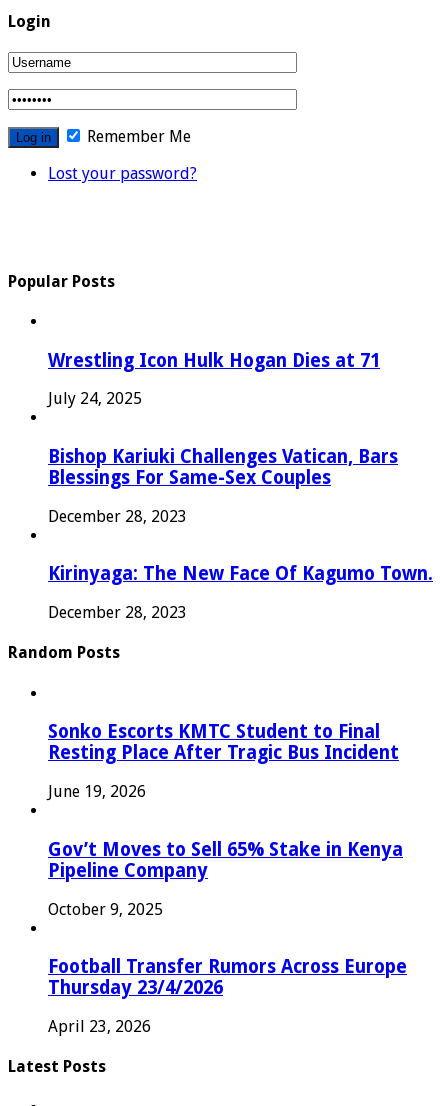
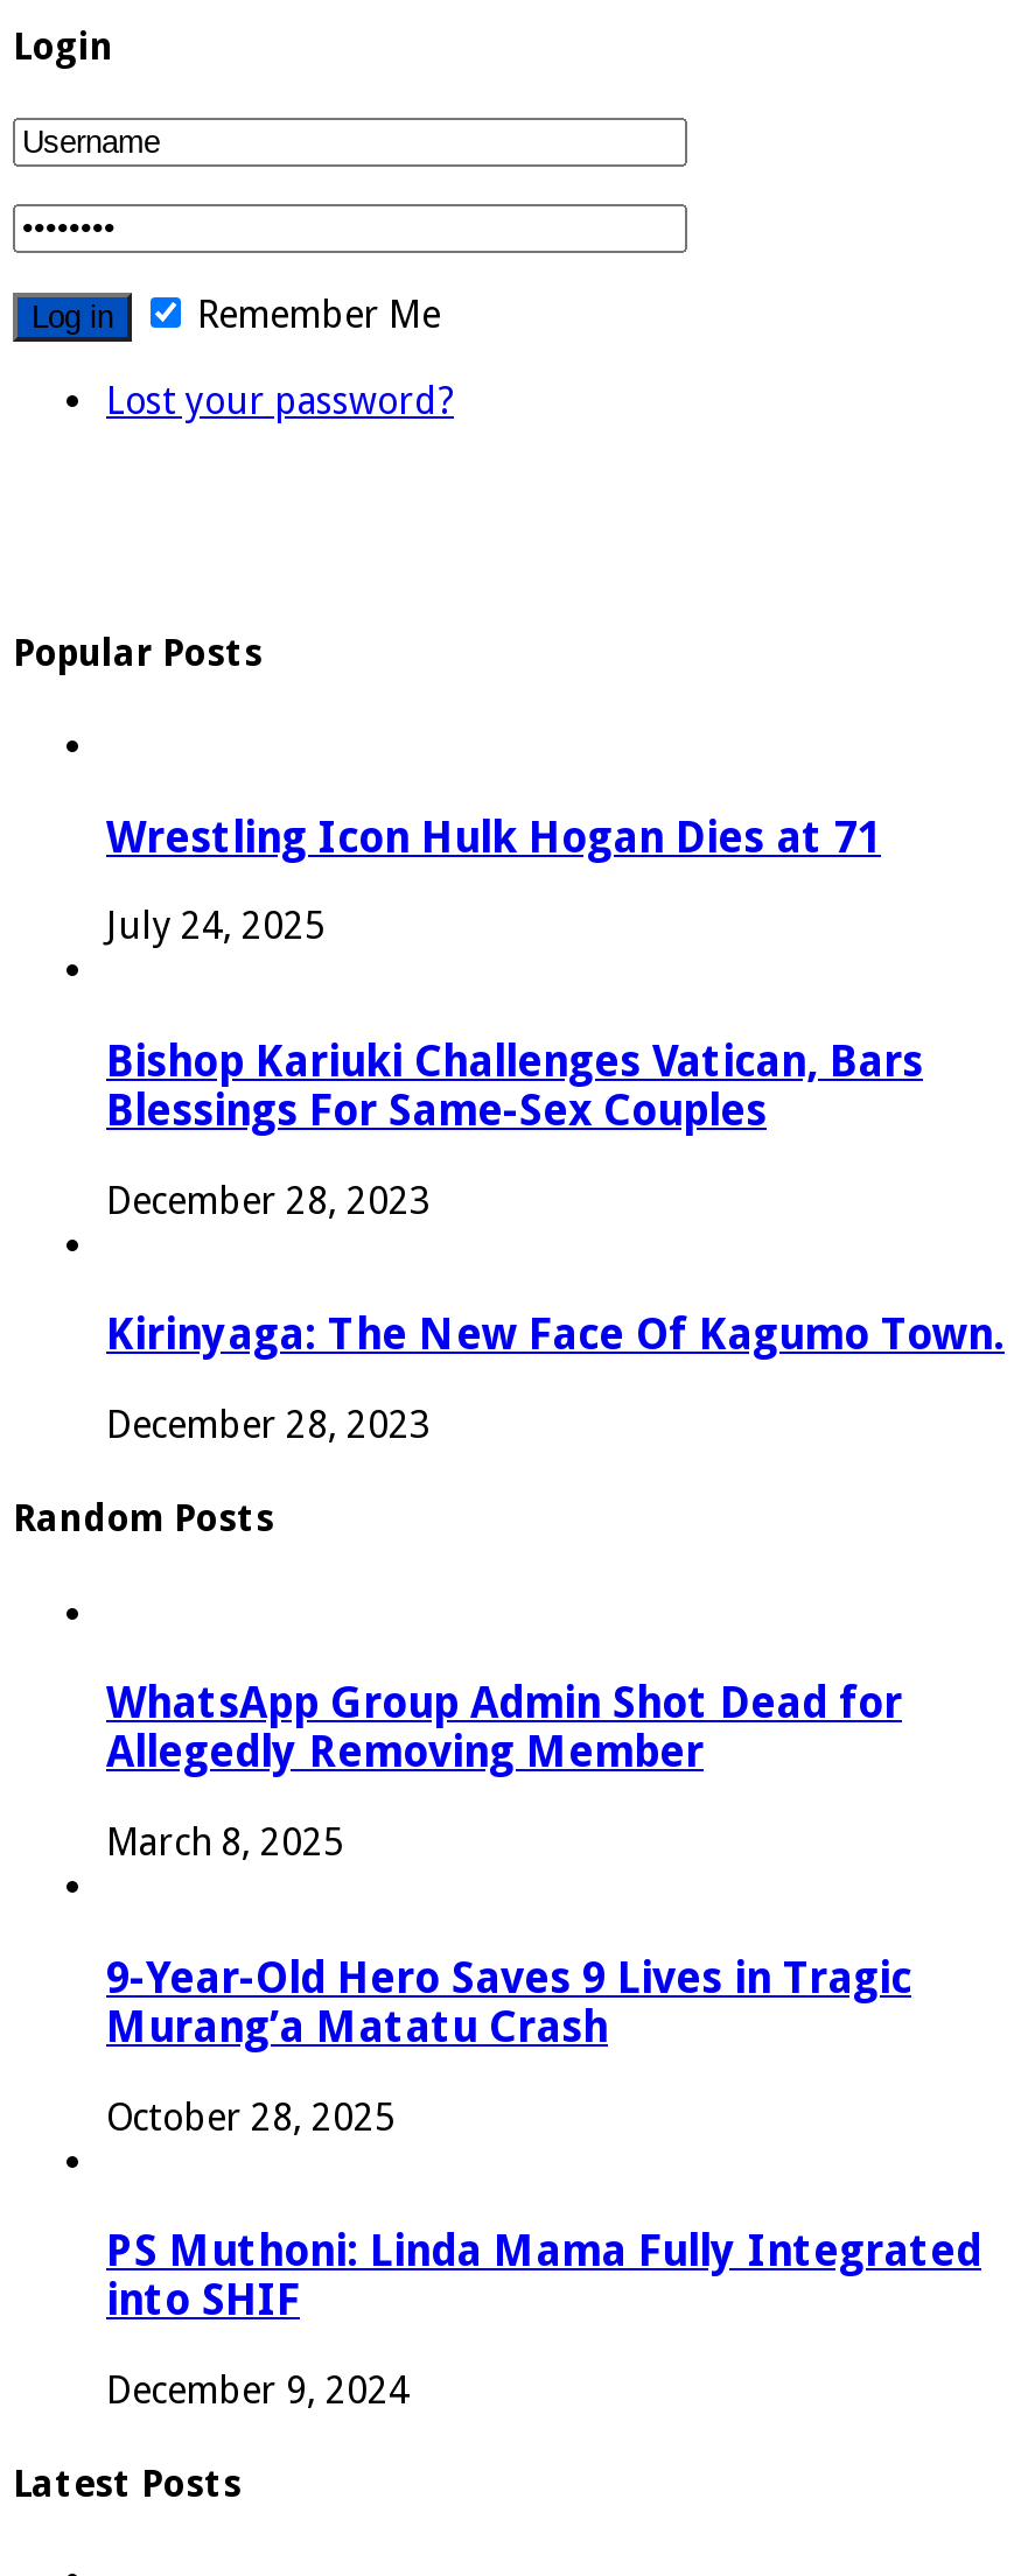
- Sonko Escorts KMTC Student to Final
- Resting Place After Tragic Bus Incident
+ WhatsApp Group Admin Shot Dead for
+ Allegedly Removing Member

- June 19, 2026
+ March 8, 2025

- Gov’t Moves to Sell 65% Stake in Kenya
- Pipeline Company
+ 9-Year-Old Hero Saves 9 Lives in Tragic
+ Murang’a Matatu Crash

- October 9, 2025
+ October 28, 2025

- Football Transfer Rumors Across Europe
- Thursday 23/4/2026
+ PS Muthoni: Linda Mama Fully Integrated
+ into SHIF

- April 23, 2026
+ December 9, 2024
